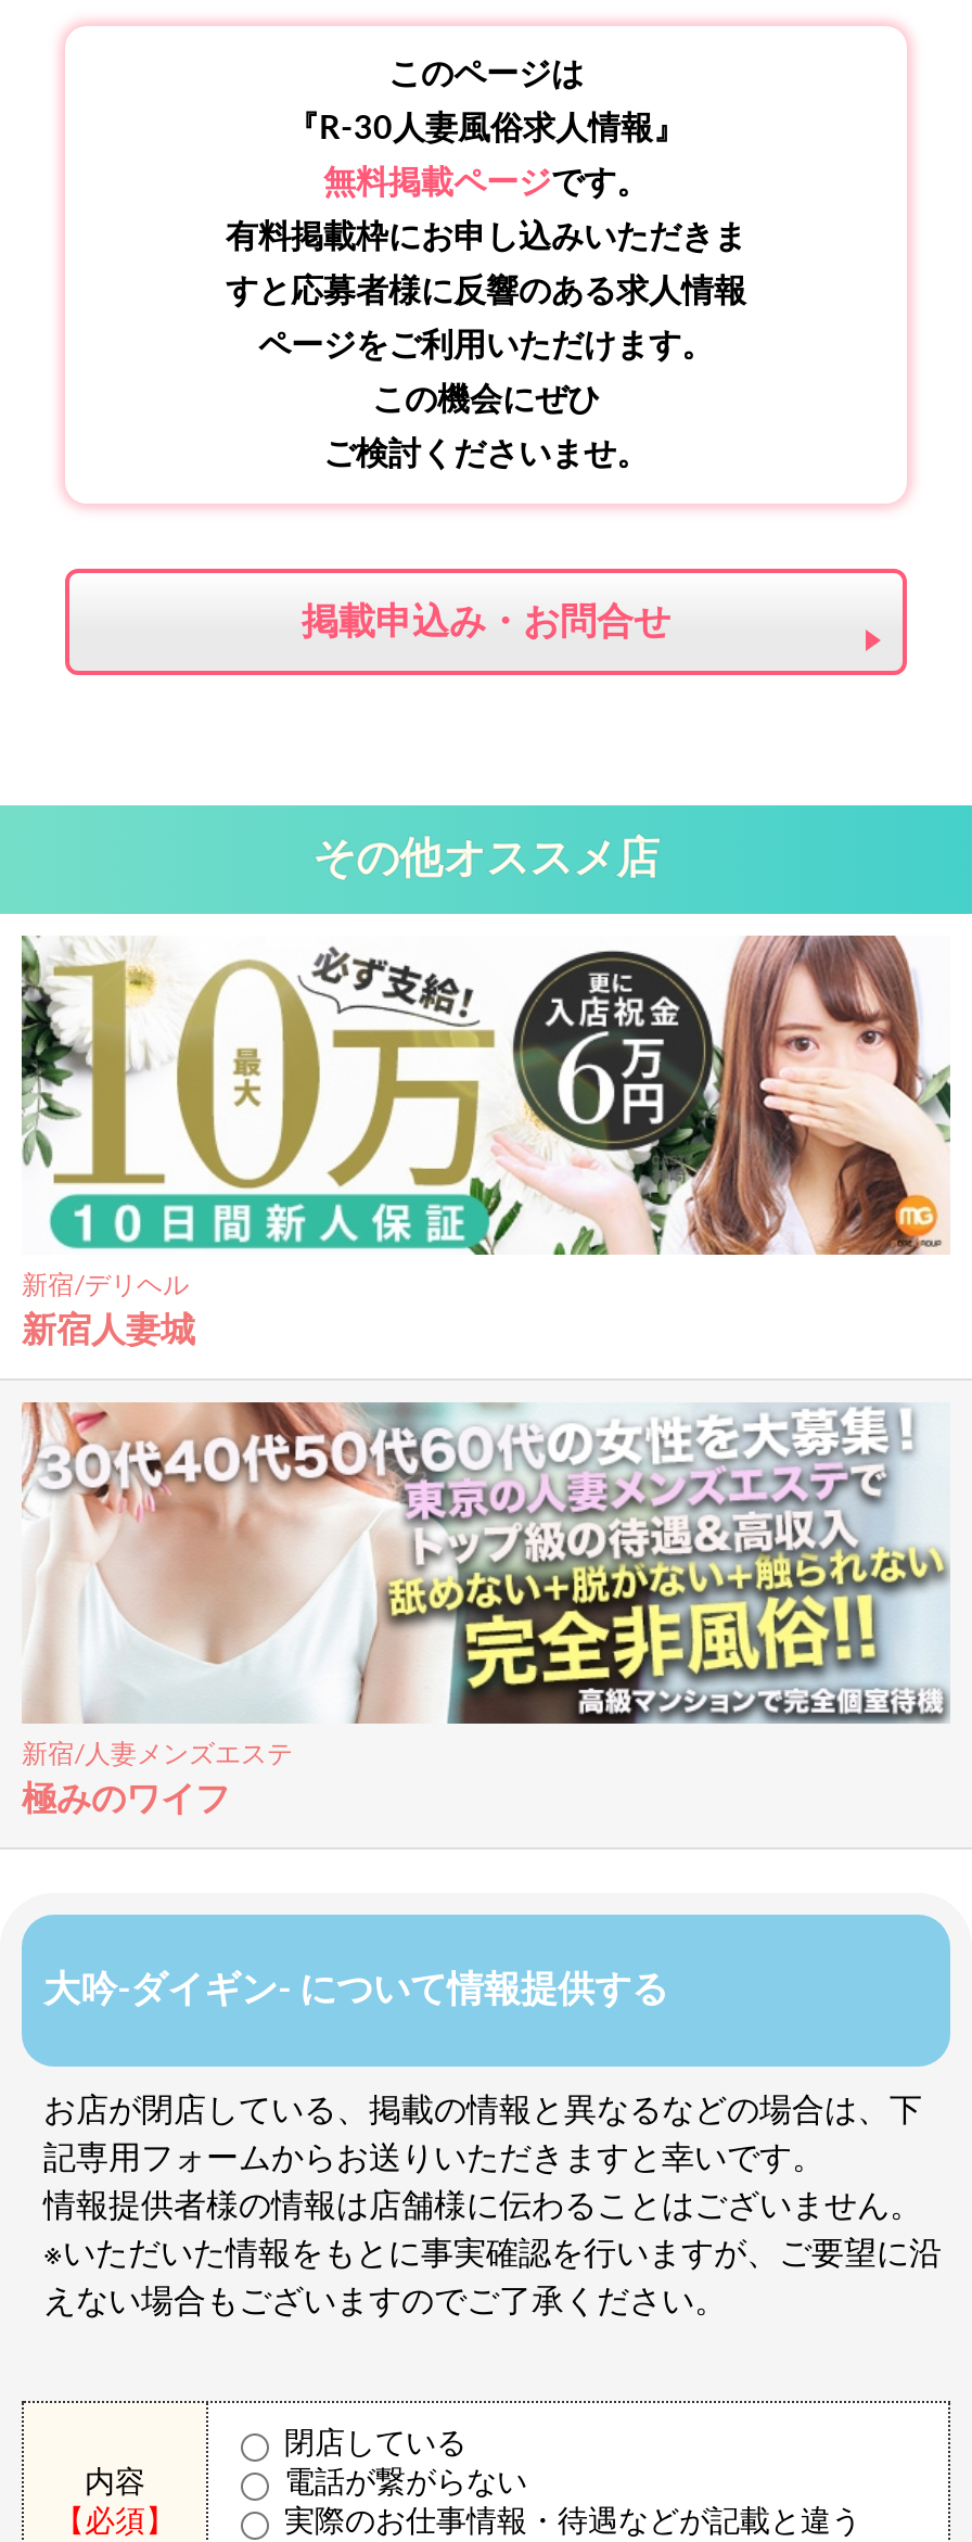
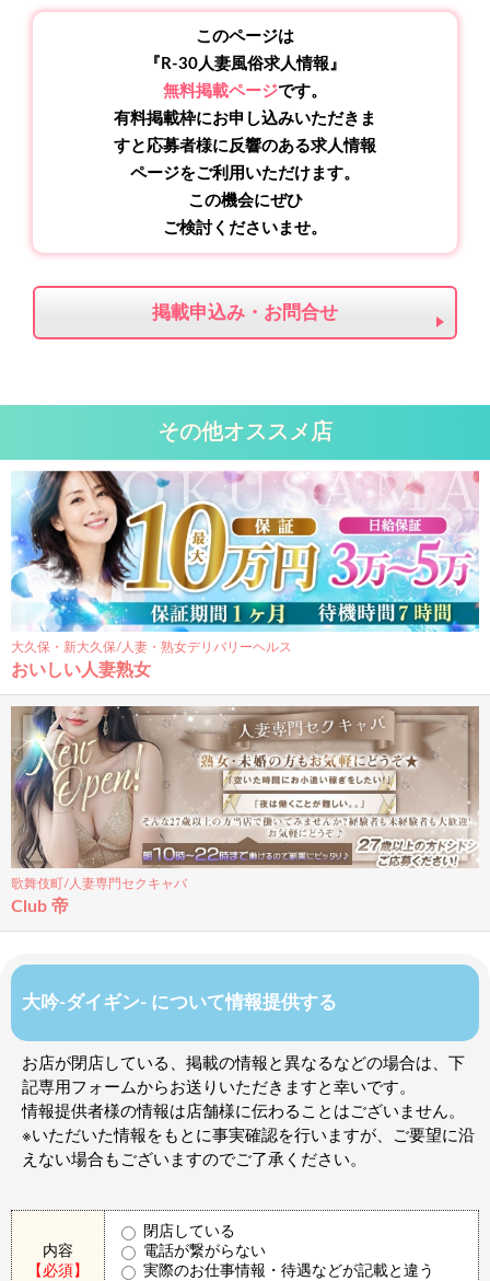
- [image]
- 新宿/デリヘル
- 新宿人妻城
+ [image]
+ 大久保・新大久保/人妻・熟女デリバリーヘルス
+ おいしい人妻熟女

- [image]
- 新宿/人妻メンズエステ
- 極みのワイフ
+ [image]
+ 歌舞伎町/人妻専門セクキャバ
+ Club 帝
